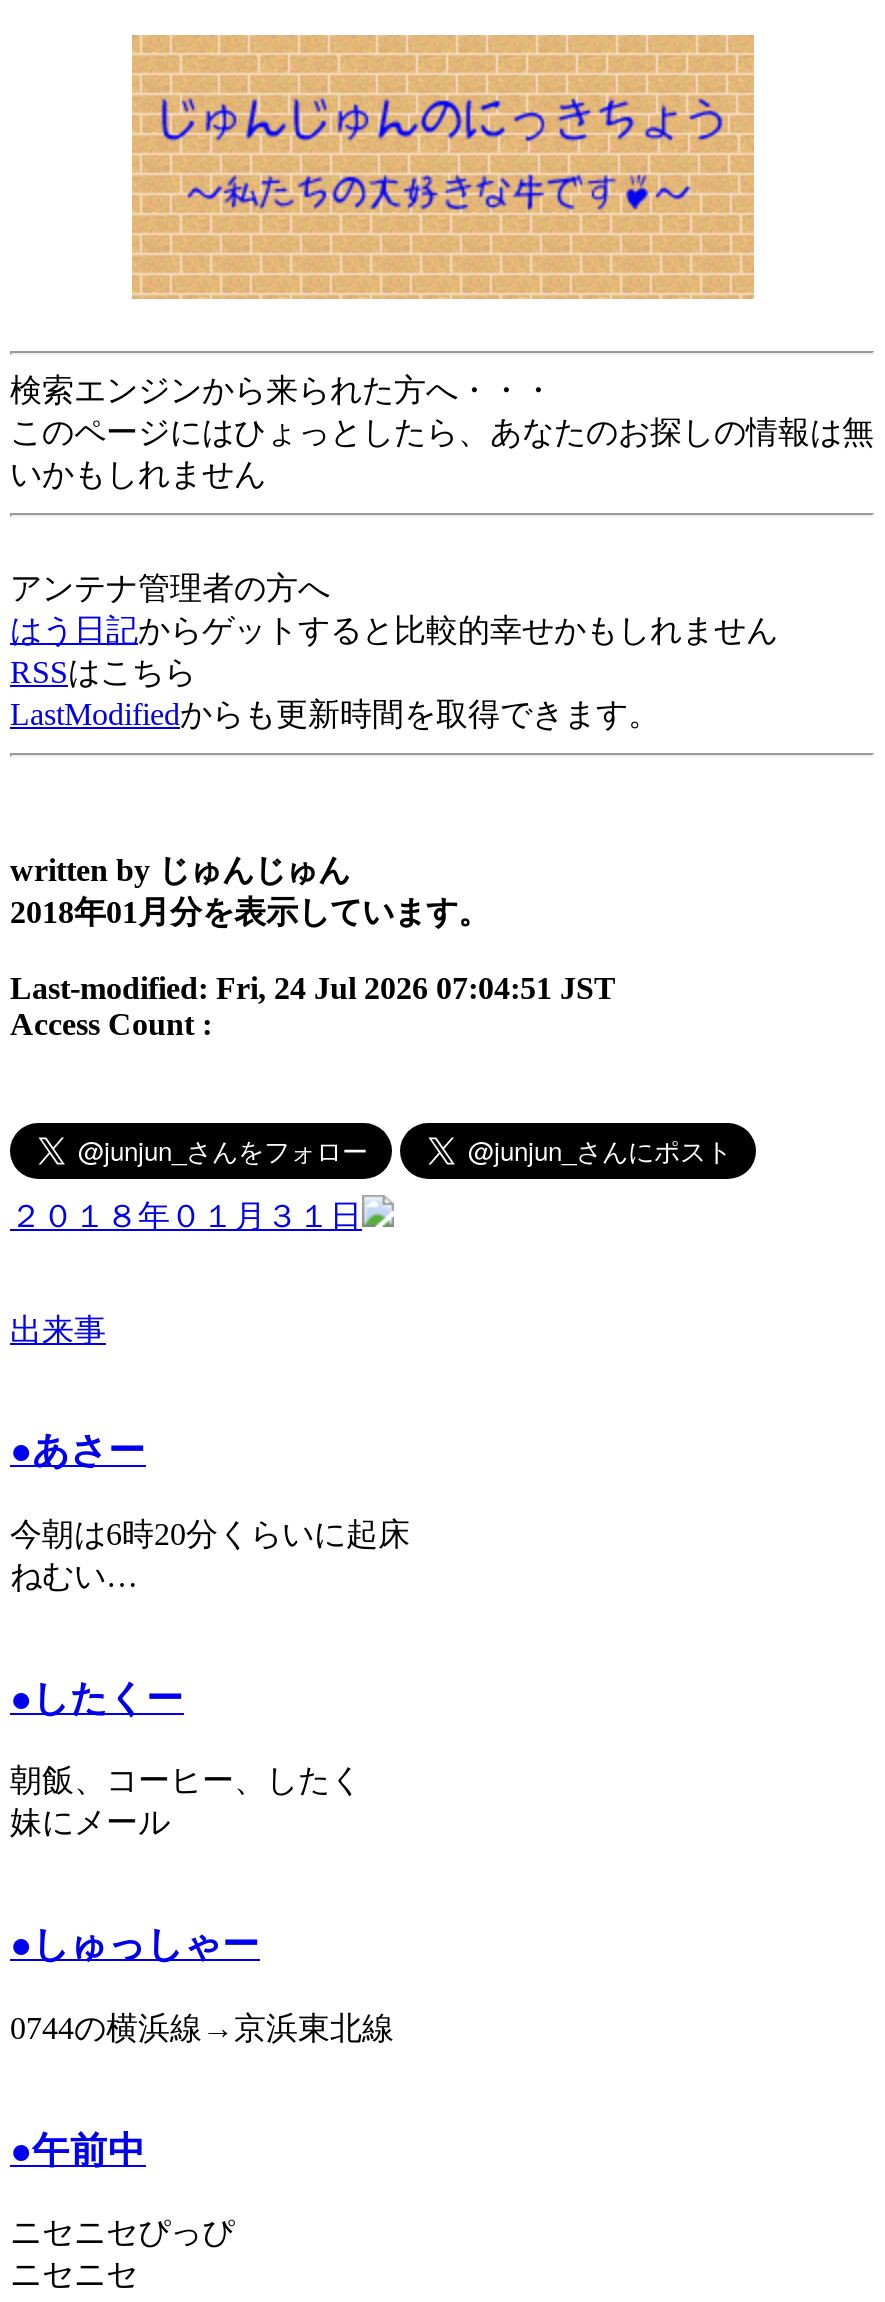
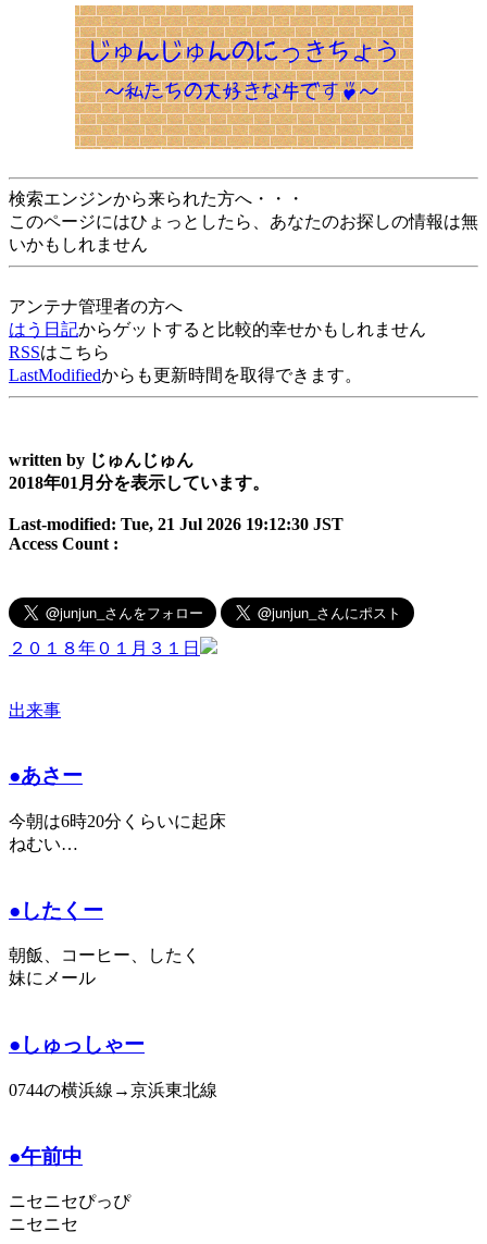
- Last-modified: Fri, 24 Jul 2026 07:04:51 JST
+ Last-modified: Tue, 21 Jul 2026 19:12:30 JST
